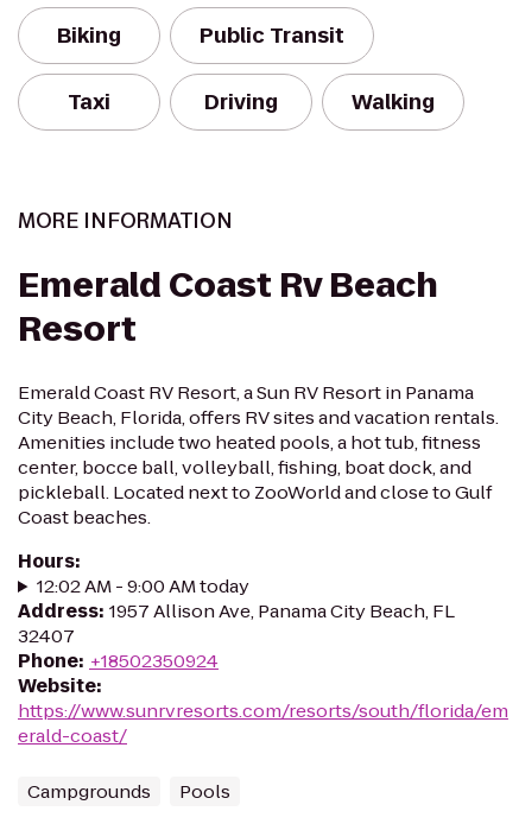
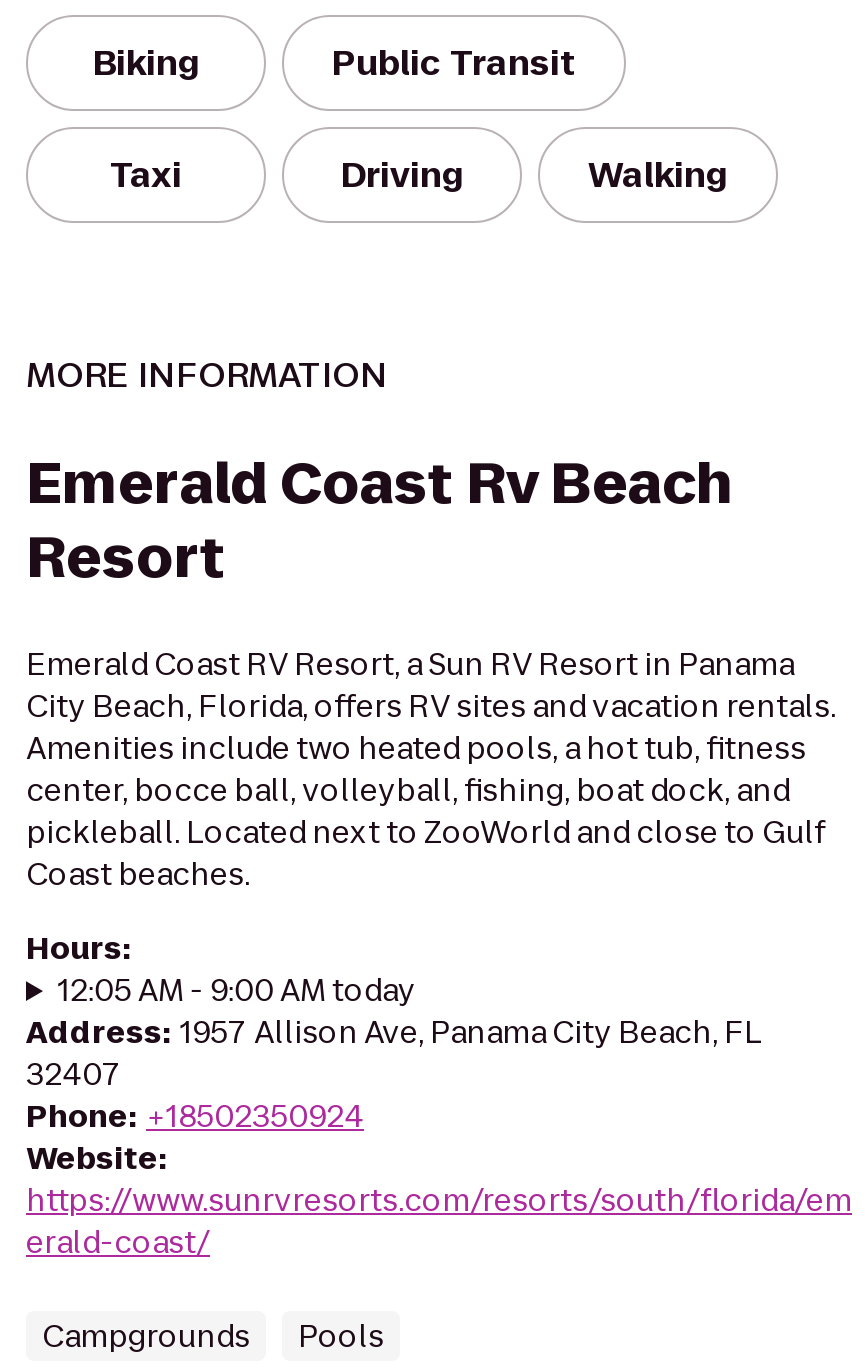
- 12:02 AM - 9:00 AM today
+ 12:05 AM - 9:00 AM today
